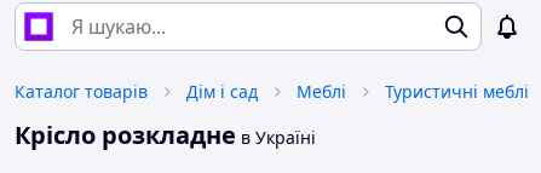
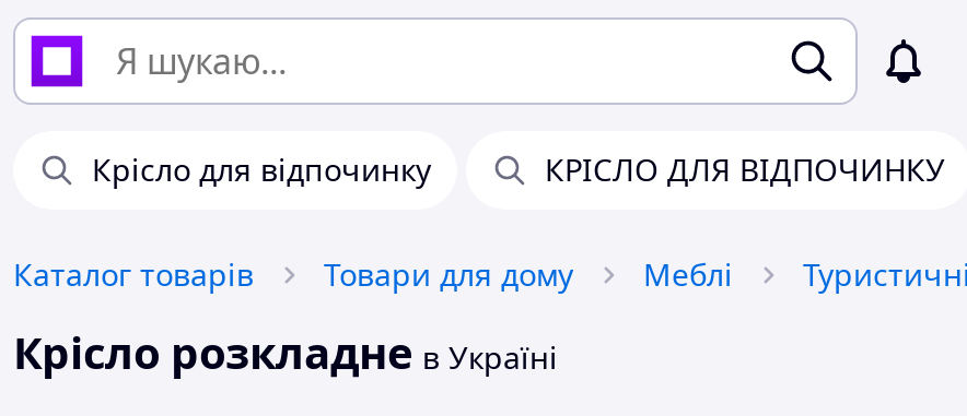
+ Крісло для відпочинку
+ КРІСЛО ДЛЯ ВІДПОЧИНКУ

- Дім і сад
+ Товари для дому
